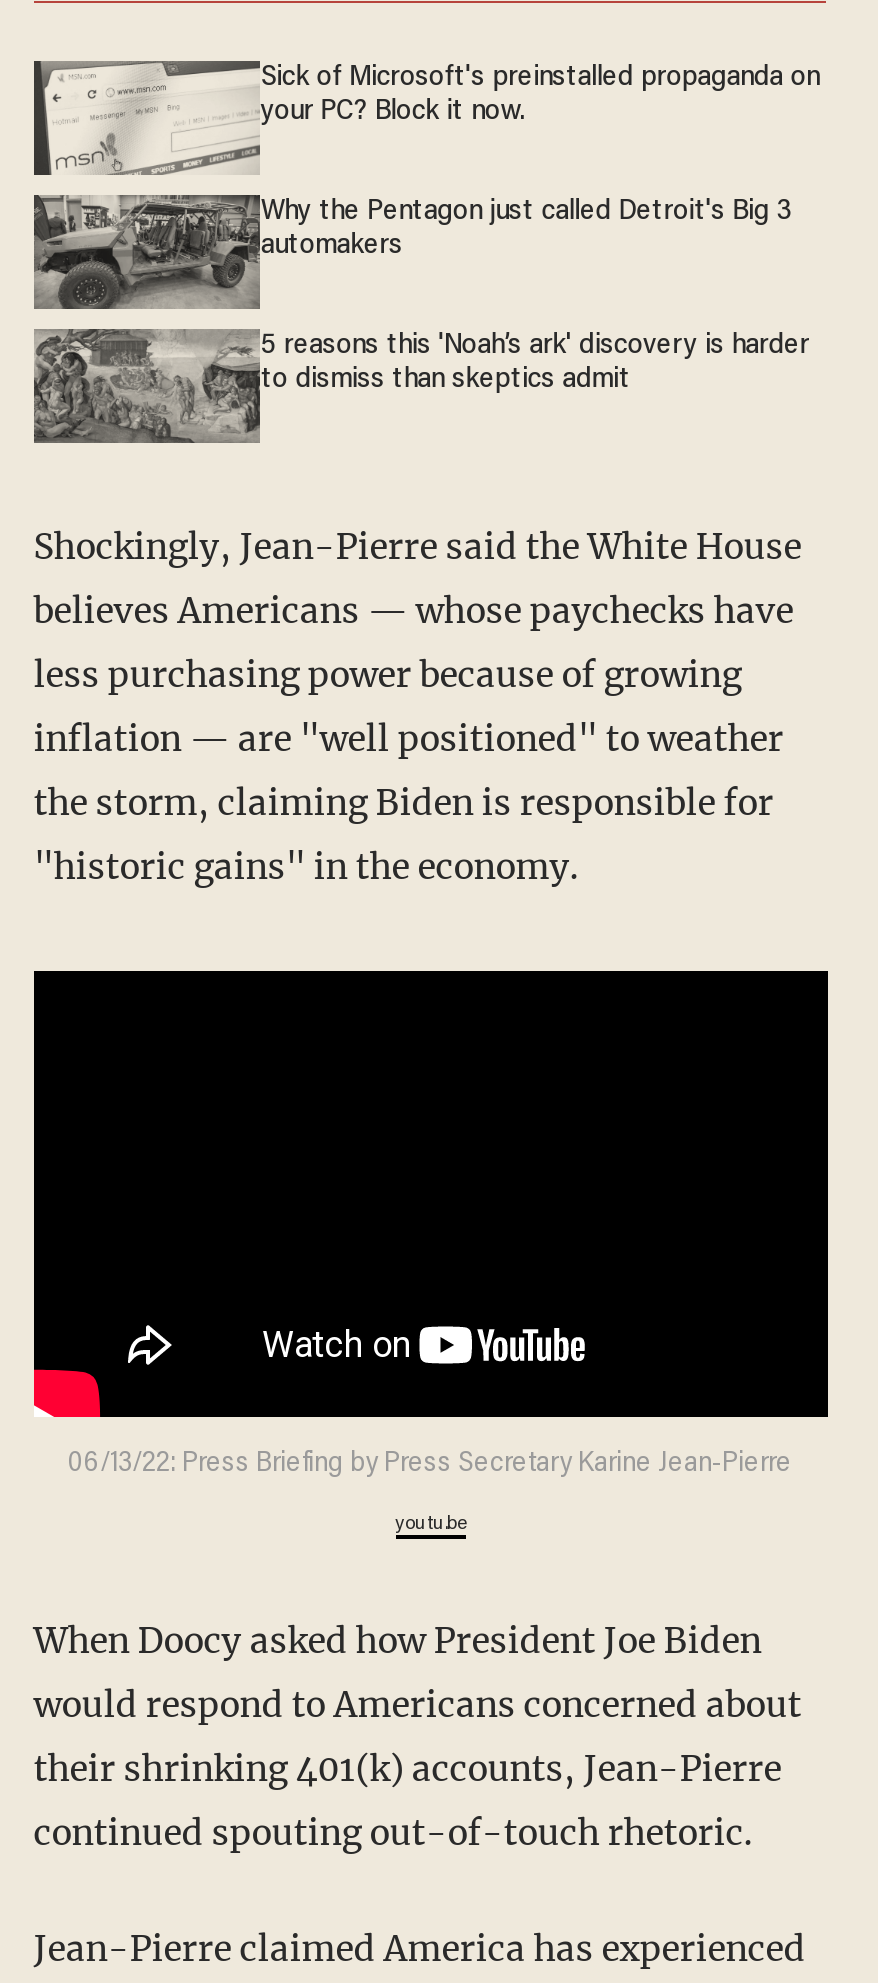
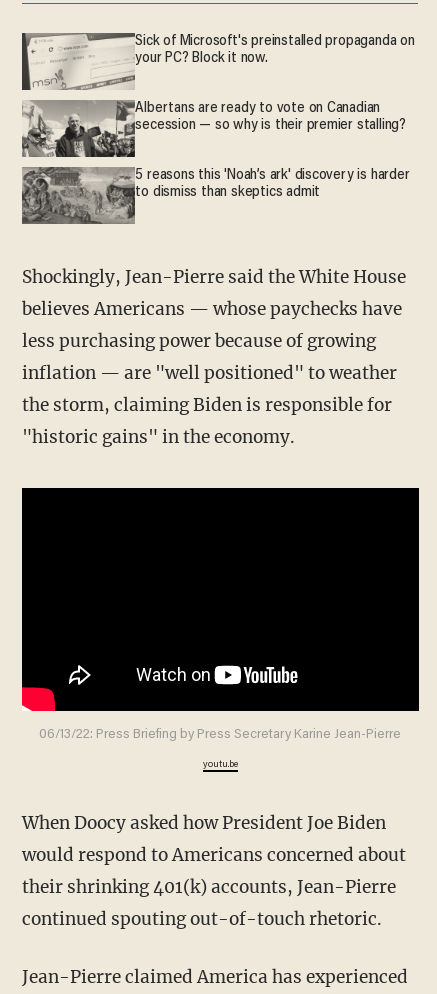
- [image]
- Why the Pentagon just called Detroit's Big 3
- automakers
+ [image]
+ Albertans are ready to vote on Canadian
+ secession — so why is their premier stalling?
